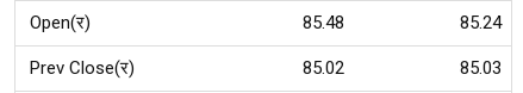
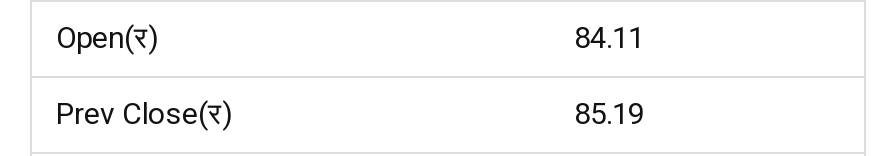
- 85.48
- 85.24
+ 84.11

- 85.02
- 85.03
+ 85.19
